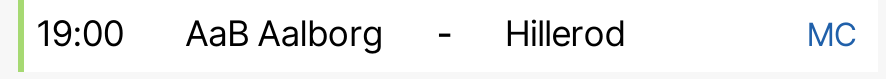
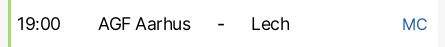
- AaB Aalborg
+ AGF Aarhus

- Hillerod
+ Lech
